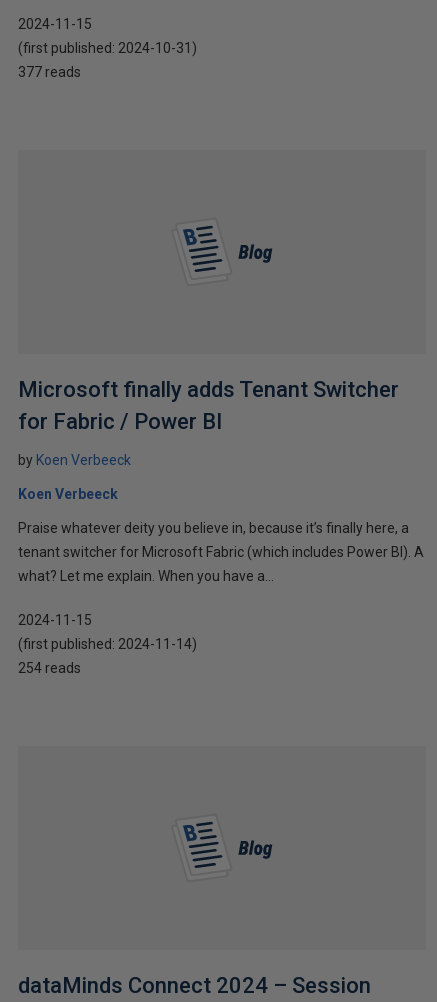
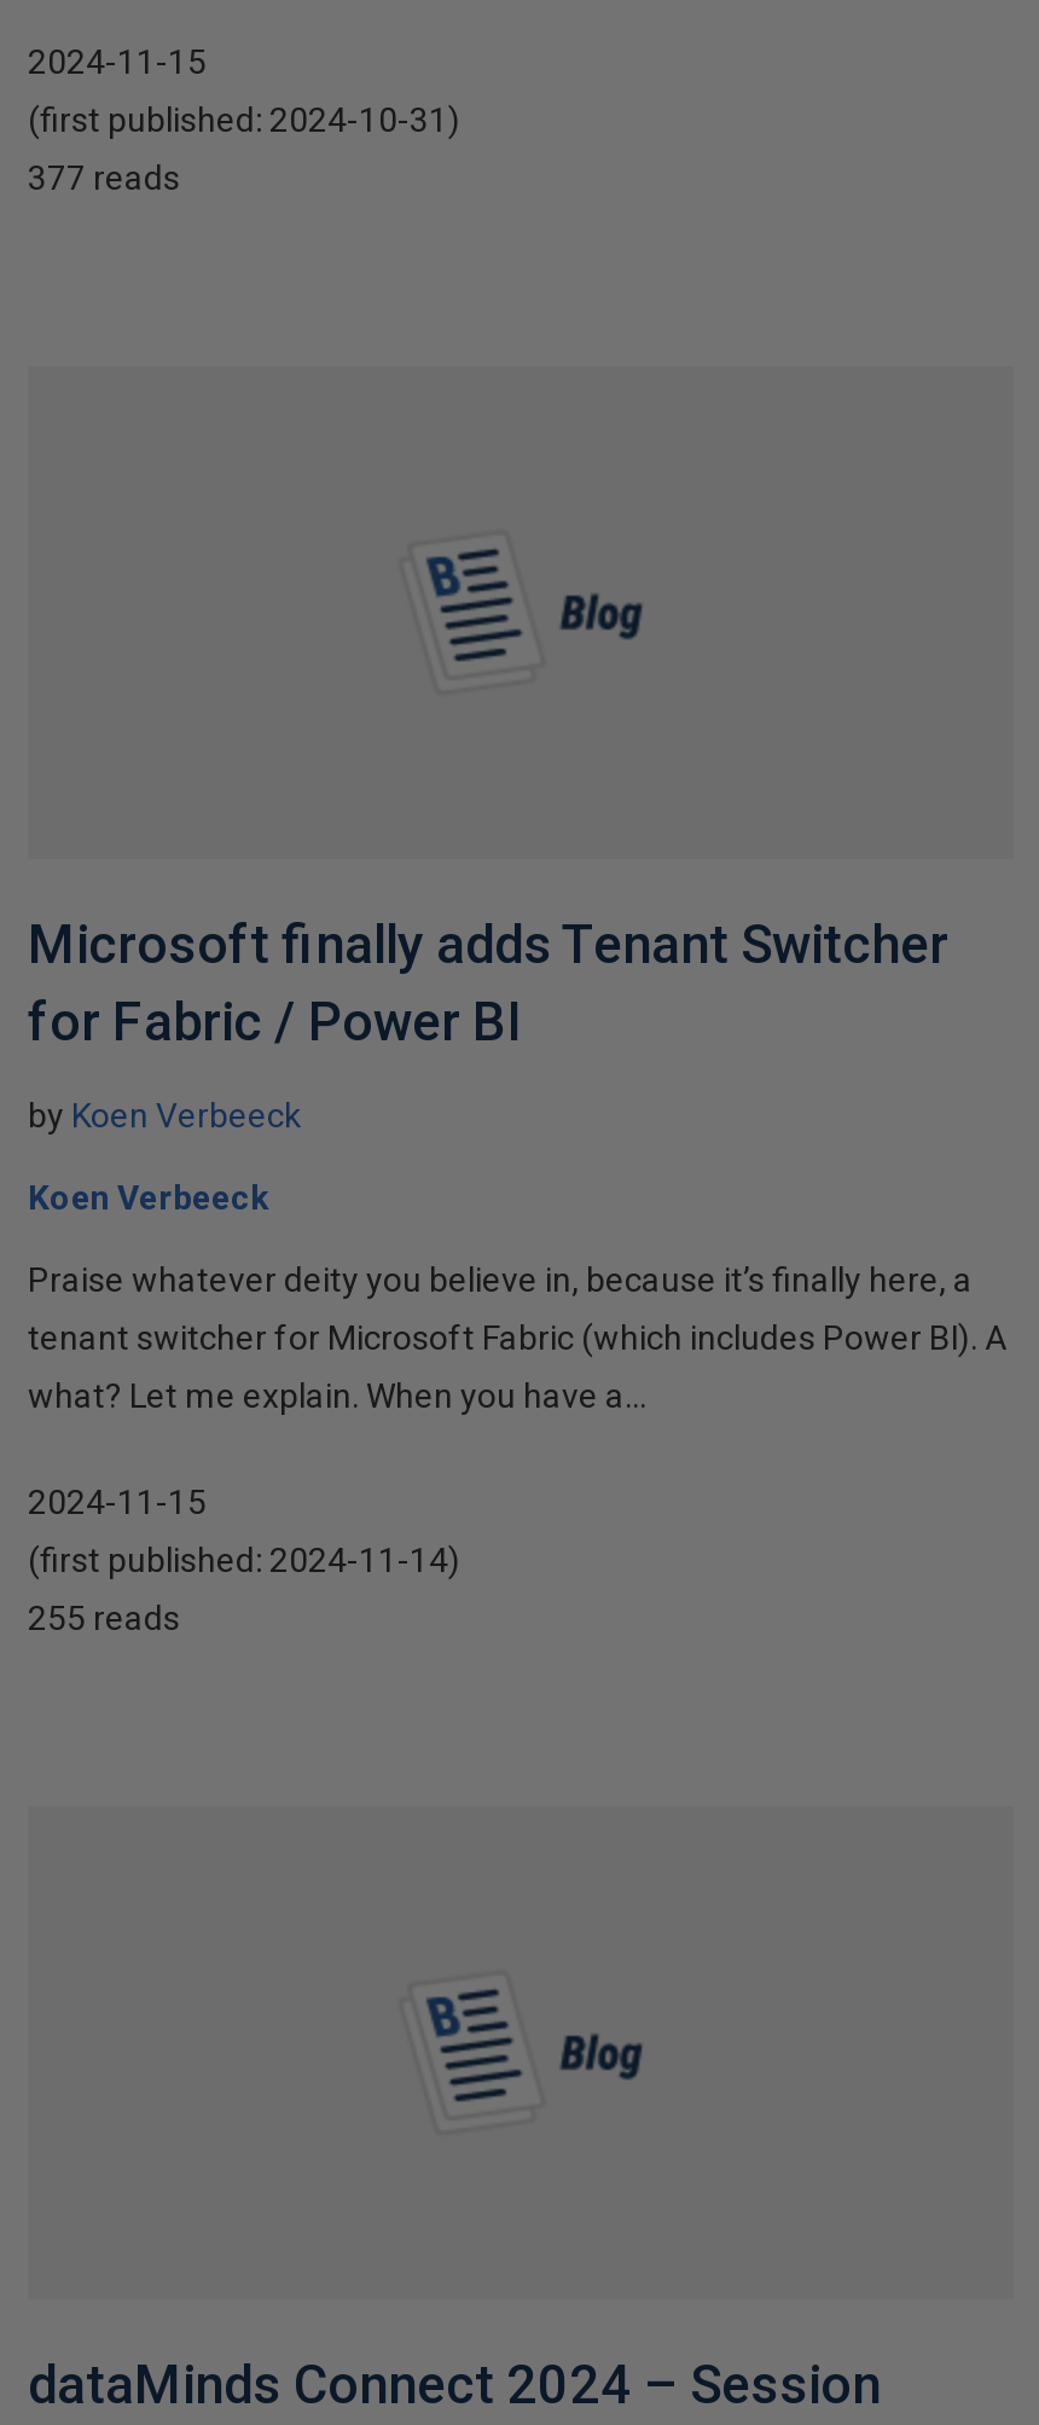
- 254 reads
+ 255 reads
